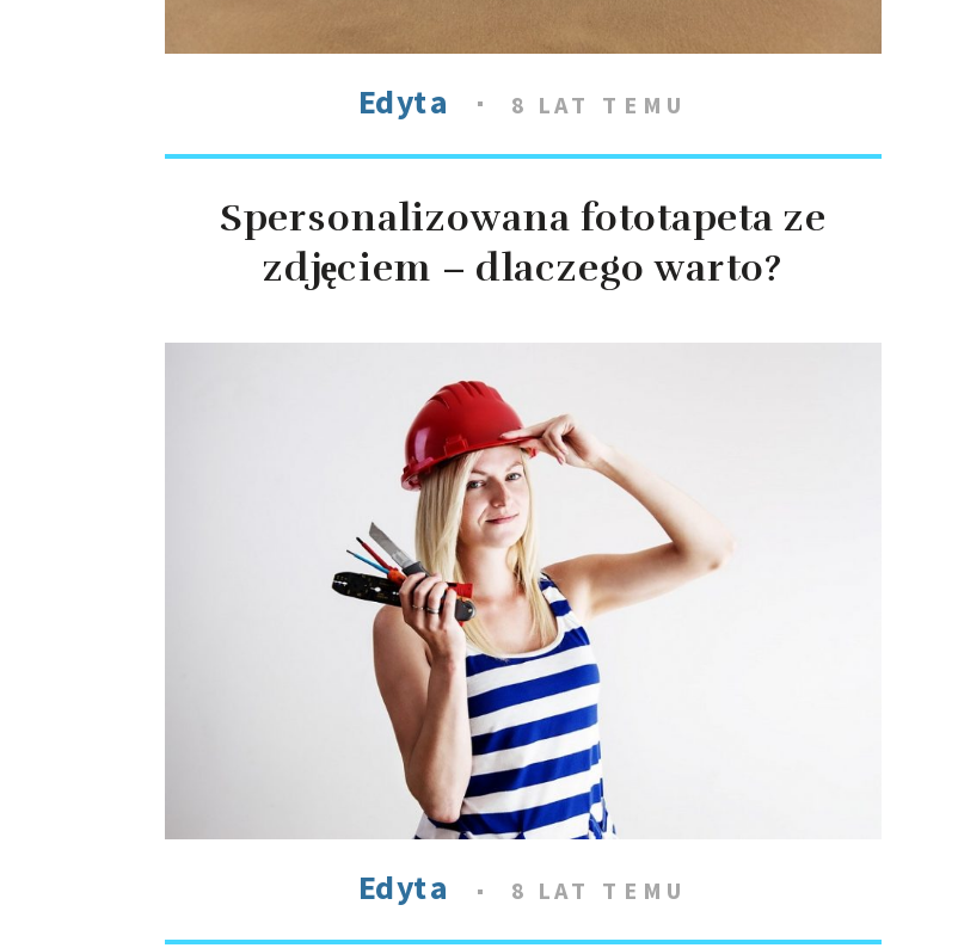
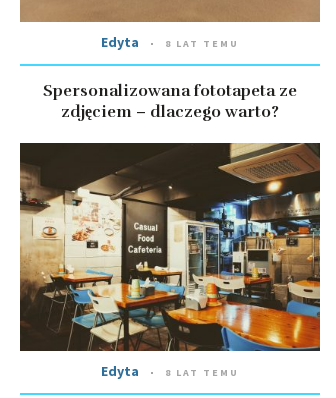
- [image]
+ [image]
